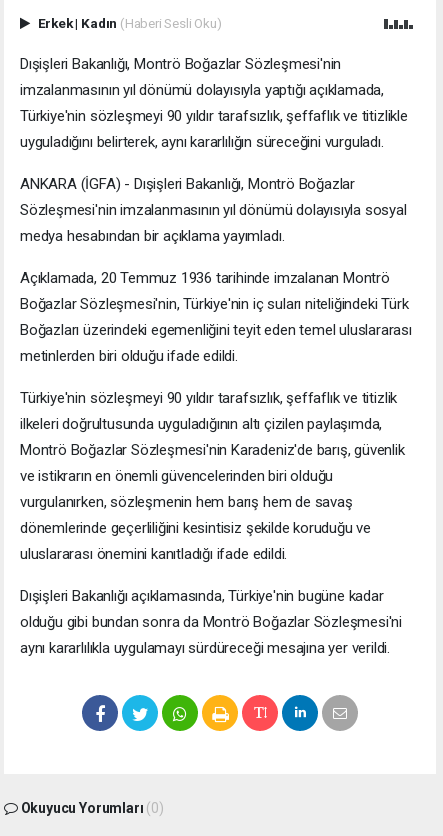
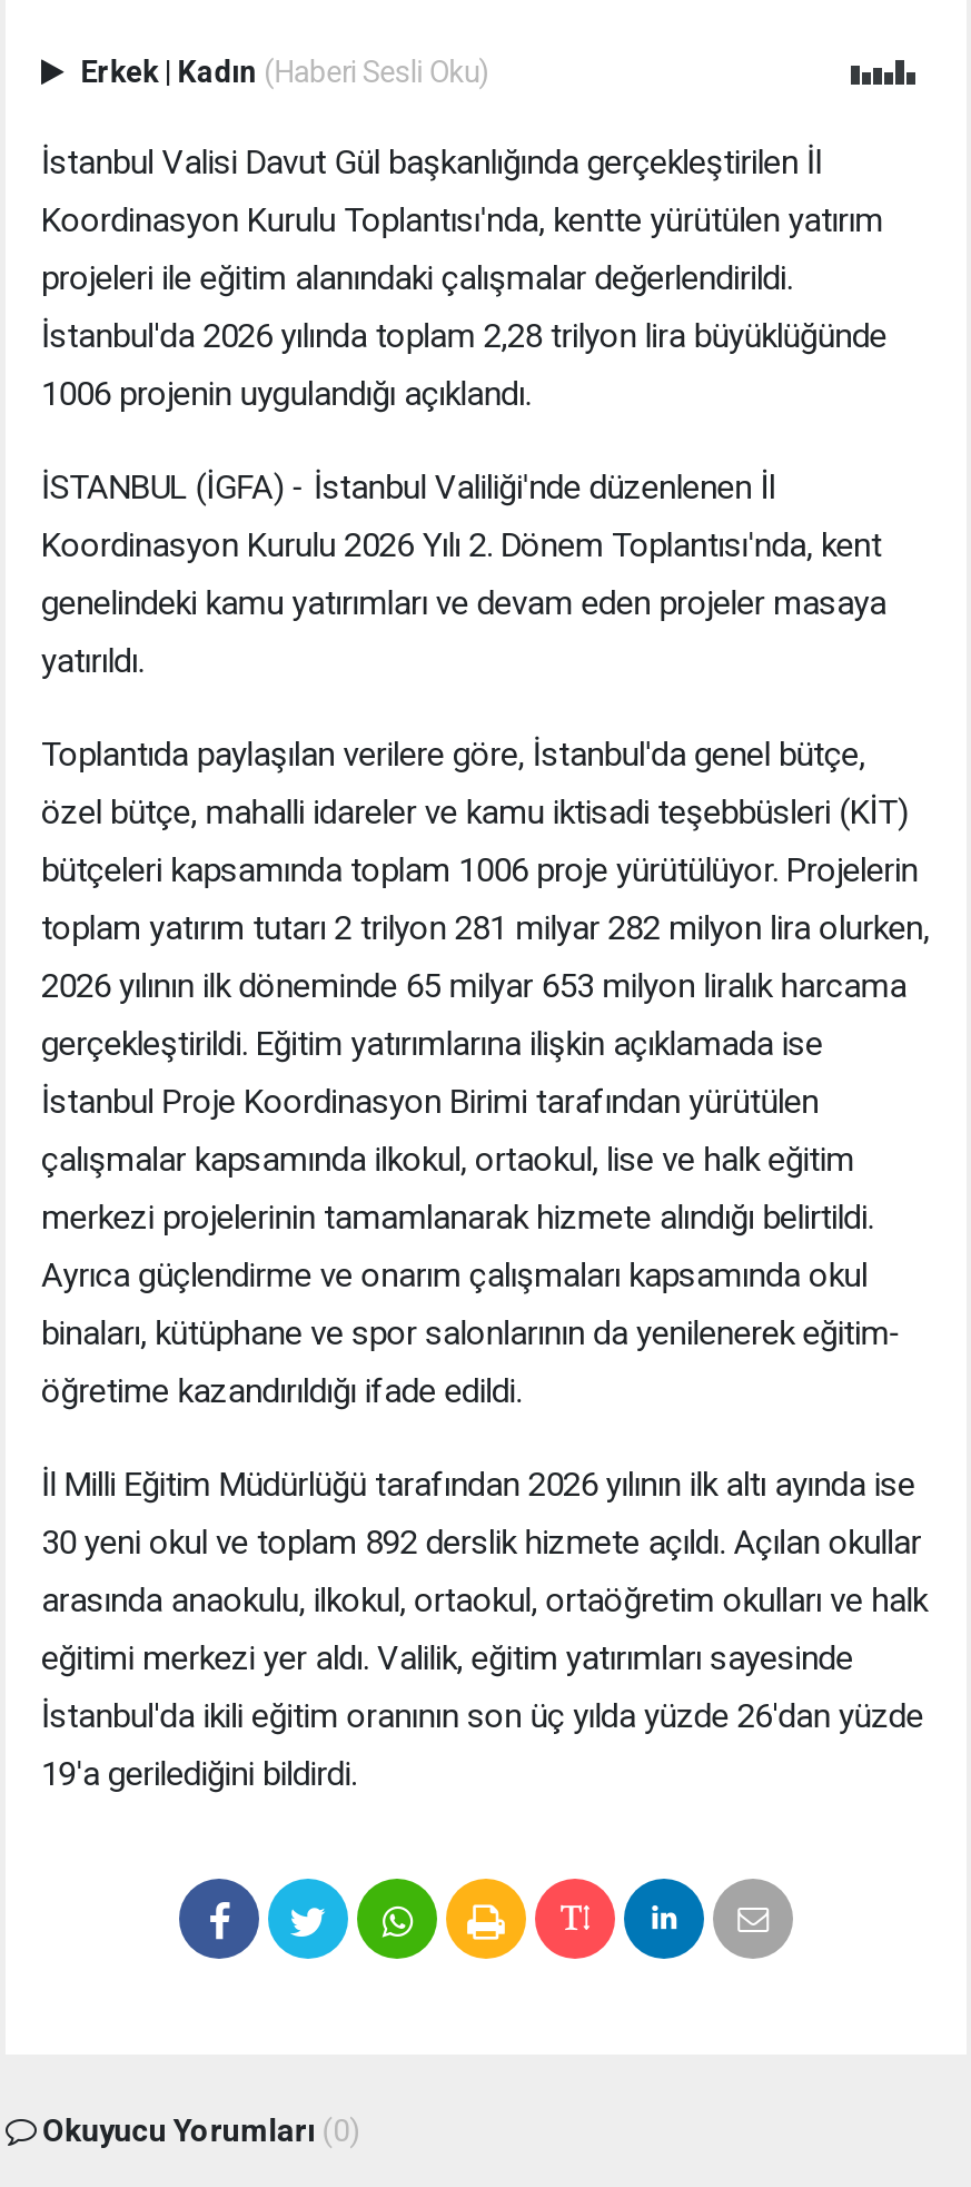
- Dışişleri Bakanlığı, Montrö Boğazlar Sözleşmesi'nin
- imzalanmasının yıl dönümü dolayısıyla yaptığı açıklamada,
- Türkiye'nin sözleşmeyi 90 yıldır tarafsızlık, şeffaflık ve titizlikle
- uyguladığını belirterek, aynı kararlılığın süreceğini vurguladı.
- ANKARA (İGFA) - Dışişleri Bakanlığı, Montrö Boğazlar
- Sözleşmesi'nin imzalanmasının yıl dönümü dolayısıyla sosyal
- medya hesabından bir açıklama yayımladı.
- Açıklamada, 20 Temmuz 1936 tarihinde imzalanan Montrö
- Boğazlar Sözleşmesi'nin, Türkiye'nin iç suları niteliğindeki Türk
- Boğazları üzerindeki egemenliğini teyit eden temel uluslararası
- metinlerden biri olduğu ifade edildi.
- Türkiye'nin sözleşmeyi 90 yıldır tarafsızlık, şeffaflık ve titizlik
- ilkeleri doğrultusunda uyguladığının altı çizilen paylaşımda,
- Montrö Boğazlar Sözleşmesi'nin Karadeniz'de barış, güvenlik
- ve istikrarın en önemli güvencelerinden biri olduğu
- vurgulanırken, sözleşmenin hem barış hem de savaş
- dönemlerinde geçerliliğini kesintisiz şekilde koruduğu ve
- uluslararası önemini kanıtladığı ifade edildi.
- Dışişleri Bakanlığı açıklamasında, Türkiye'nin bugüne kadar
- olduğu gibi bundan sonra da Montrö Boğazlar Sözleşmesi'ni
- aynı kararlılıkla uygulamayı sürdüreceği mesajına yer verildi.
+ İstanbul Valisi Davut Gül başkanlığında gerçekleştirilen İl
+ Koordinasyon Kurulu Toplantısı'nda, kentte yürütülen yatırım
+ projeleri ile eğitim alanındaki çalışmalar değerlendirildi.
+ İstanbul'da 2026 yılında toplam 2,28 trilyon lira büyüklüğünde
+ 1006 projenin uygulandığı açıklandı.
+ İSTANBUL (İGFA) - İstanbul Valiliği'nde düzenlenen İl
+ Koordinasyon Kurulu 2026 Yılı 2. Dönem Toplantısı'nda, kent
+ genelindeki kamu yatırımları ve devam eden projeler masaya
+ yatırıldı.
+ Toplantıda paylaşılan verilere göre, İstanbul'da genel bütçe,
+ özel bütçe, mahalli idareler ve kamu iktisadi teşebbüsleri (KİT)
+ bütçeleri kapsamında toplam 1006 proje yürütülüyor. Projelerin
+ toplam yatırım tutarı 2 trilyon 281 milyar 282 milyon lira olurken,
+ 2026 yılının ilk döneminde 65 milyar 653 milyon liralık harcama
+ gerçekleştirildi. Eğitim yatırımlarına ilişkin açıklamada ise
+ İstanbul Proje Koordinasyon Birimi tarafından yürütülen
+ çalışmalar kapsamında ilkokul, ortaokul, lise ve halk eğitim
+ merkezi projelerinin tamamlanarak hizmete alındığı belirtildi.
+ Ayrıca güçlendirme ve onarım çalışmaları kapsamında okul
+ binaları, kütüphane ve spor salonlarının da yenilenerek eğitim-
+ öğretime kazandırıldığı ifade edildi.
+ İl Milli Eğitim Müdürlüğü tarafından 2026 yılının ilk altı ayında ise
+ 30 yeni okul ve toplam 892 derslik hizmete açıldı. Açılan okullar
+ arasında anaokulu, ilkokul, ortaokul, ortaöğretim okulları ve halk
+ eğitimi merkezi yer aldı. Valilik, eğitim yatırımları sayesinde
+ İstanbul'da ikili eğitim oranının son üç yılda yüzde 26'dan yüzde
+ 19'a gerilediğini bildirdi.
